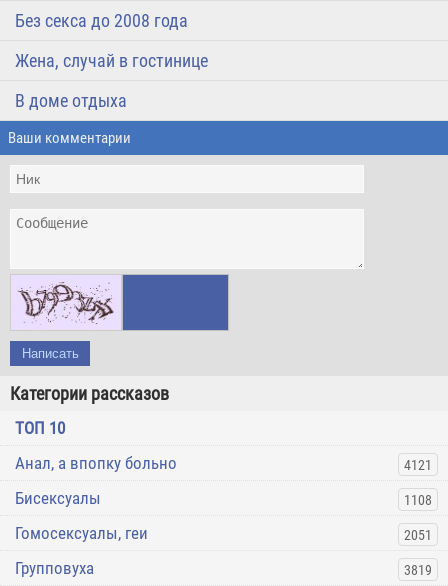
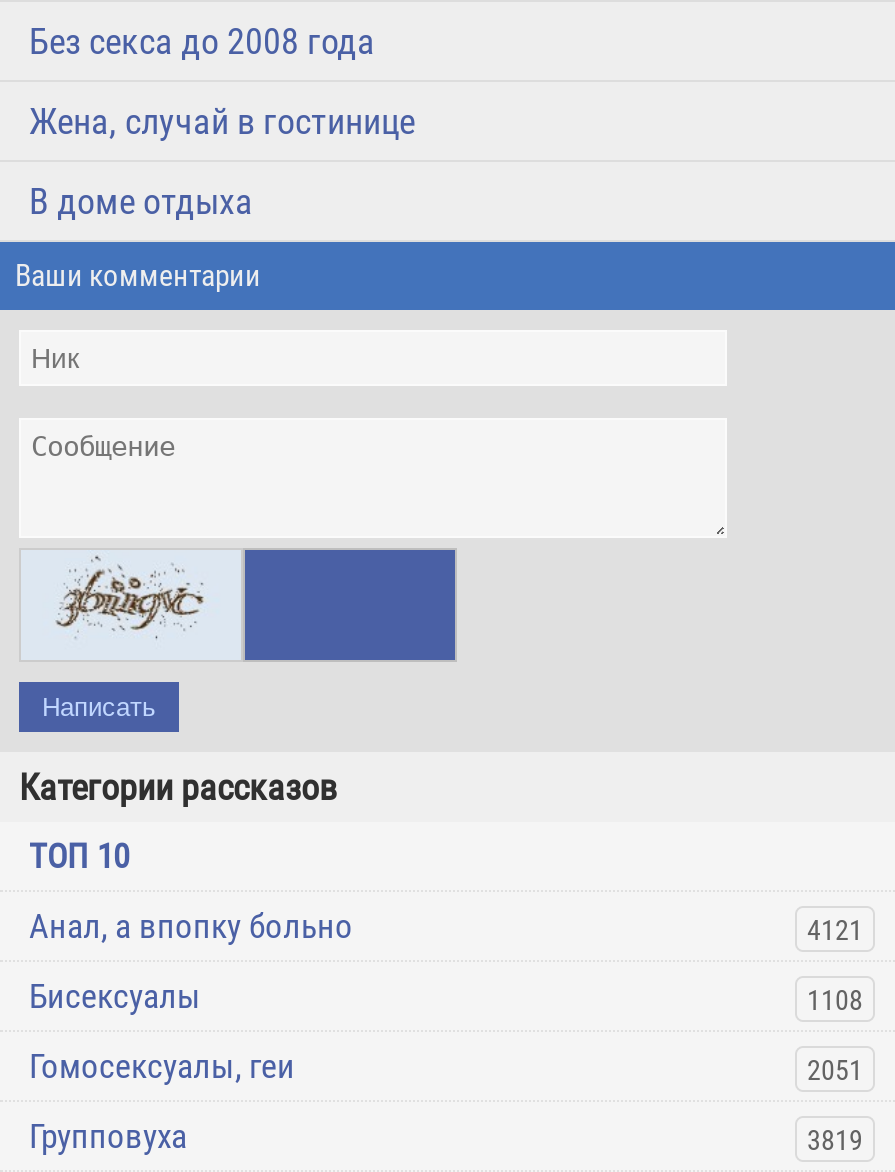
- [image]
+ [image]
